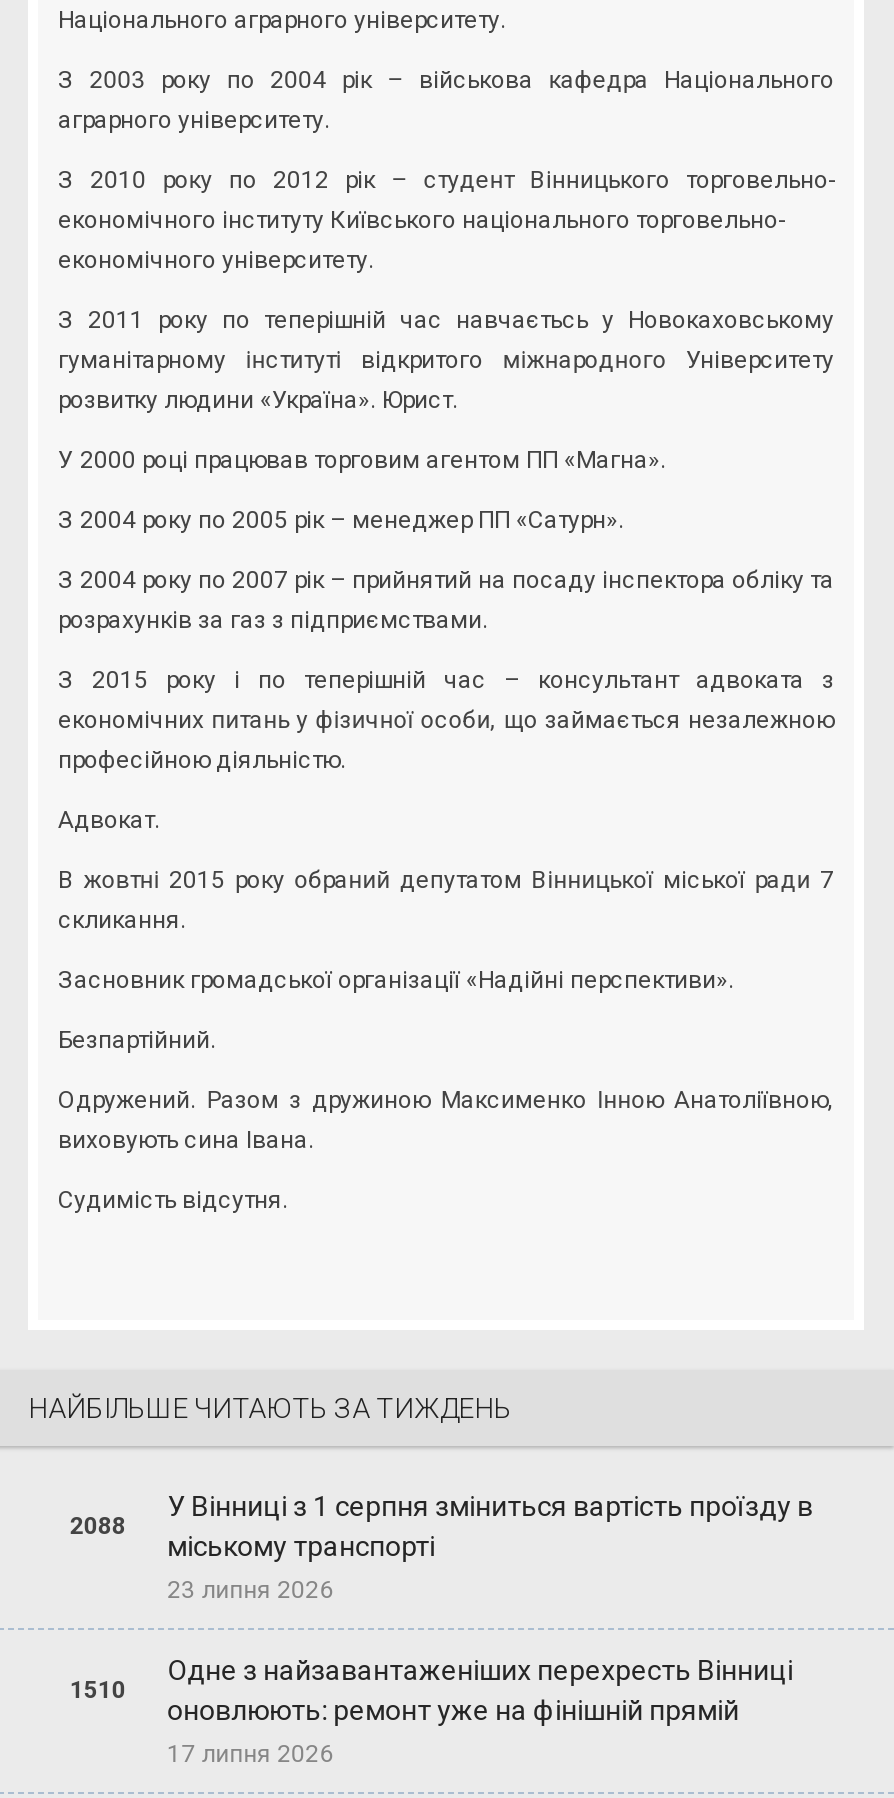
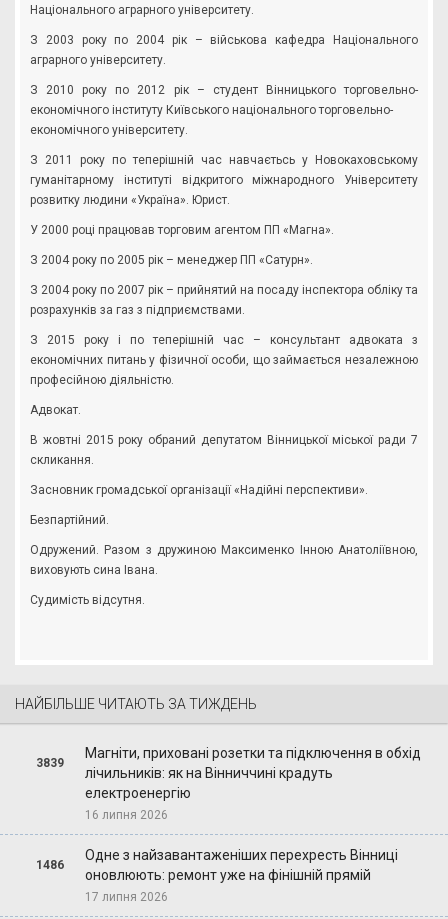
- У Вінниці з 1 серпня зміниться вартість проїзду в
- міському транспорті
- 23 липня 2026
+ Магніти, приховані розетки та підключення в обхід
+ лічильників: як на Вінниччині крадуть
+ електроенергію
+ 16 липня 2026

- 2088
+ 3839

- 1510
+ 1486
